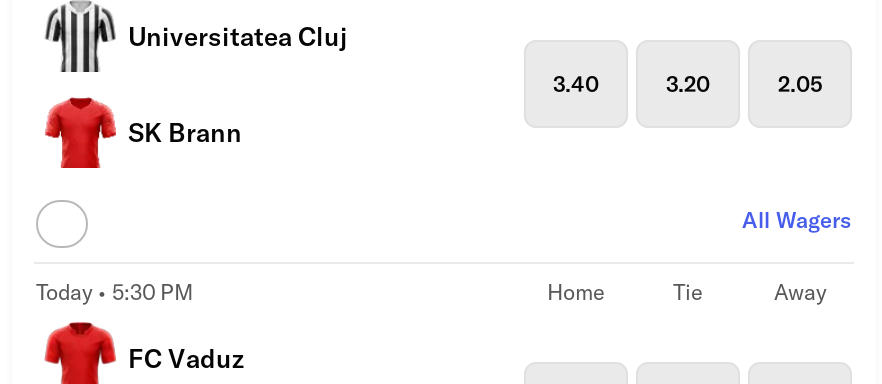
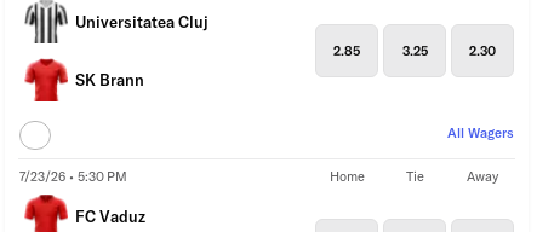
- 3.40
+ 2.85

- 3.20
+ 3.25

- 2.05
+ 2.30

- Today • 5:30 PM
+ 7/23/26 • 5:30 PM
